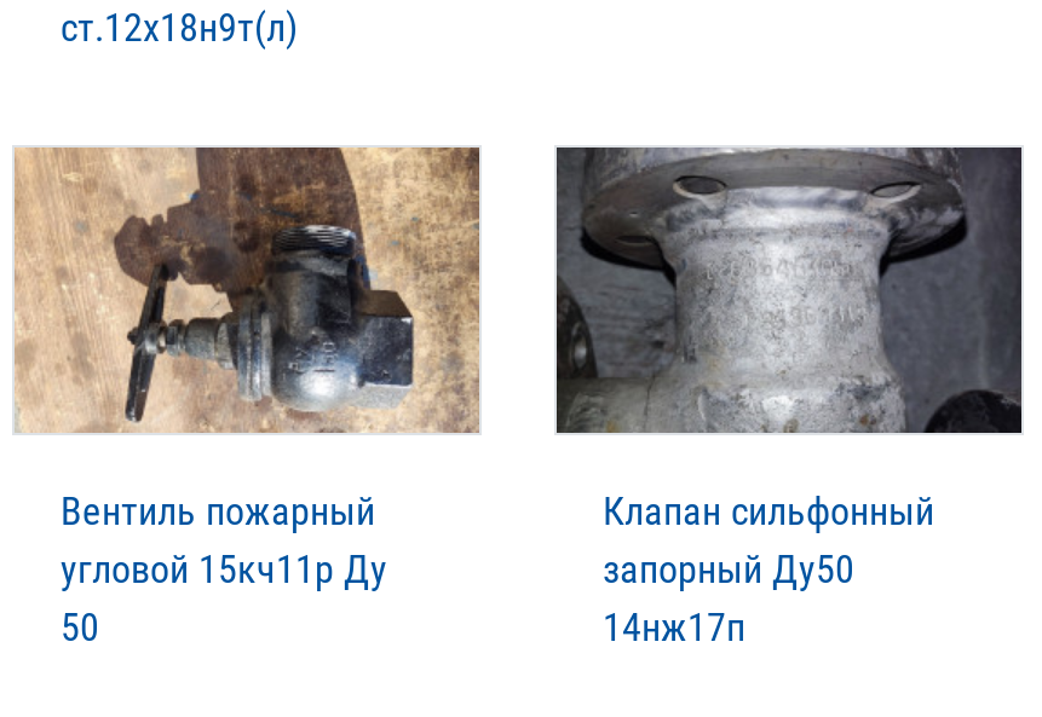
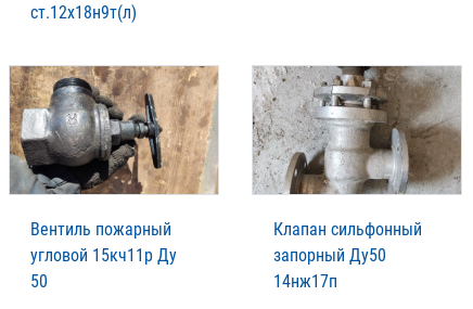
- [image]
+ [image]

- [image]
+ [image]
